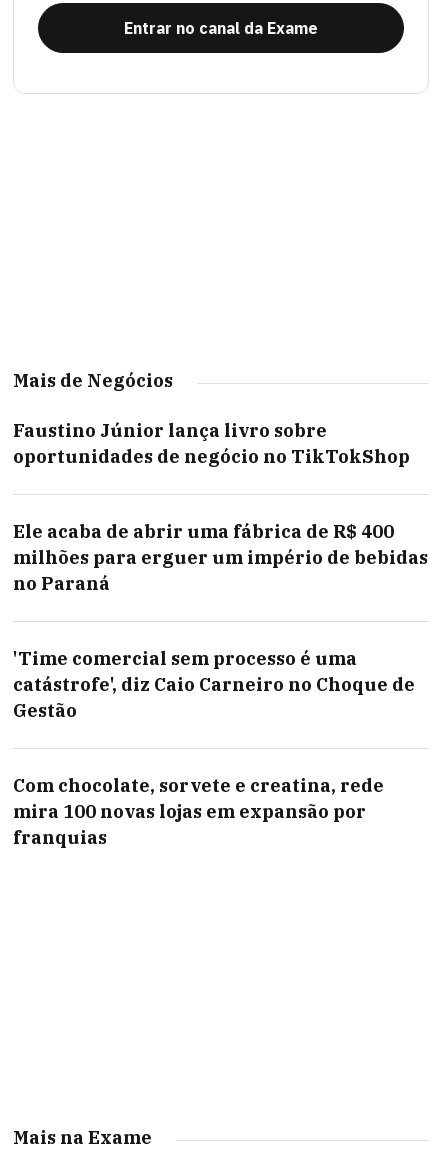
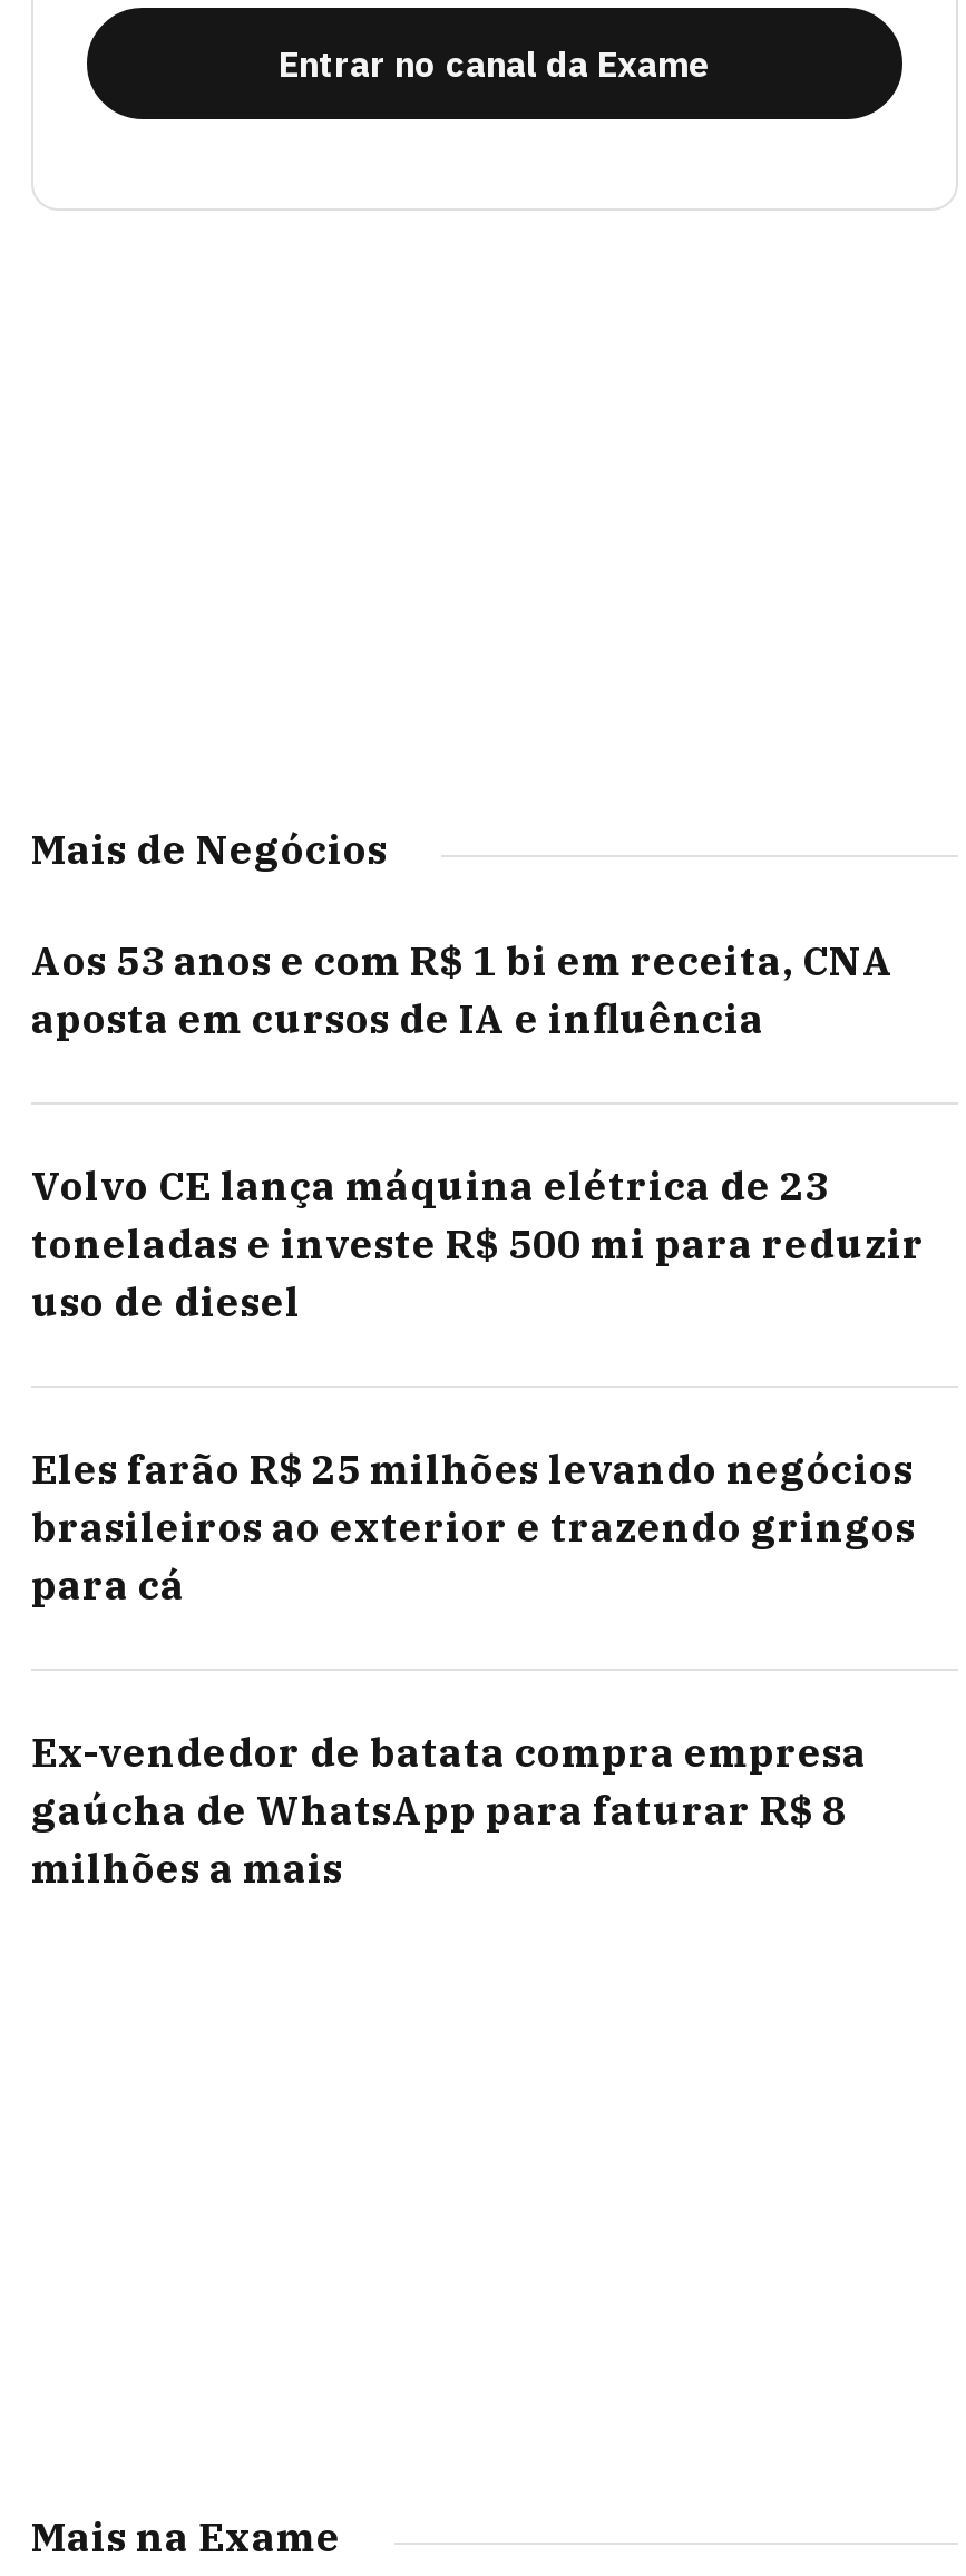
- Faustino Júnior lança livro sobre
- oportunidades de negócio no TikTokShop
+ Aos 53 anos e com R$ 1 bi em receita, CNA
+ aposta em cursos de IA e influência

- Ele acaba de abrir uma fábrica de R$ 400
- milhões para erguer um império de bebidas
- no Paraná
+ Volvo CE lança máquina elétrica de 23
+ toneladas e investe R$ 500 mi para reduzir
+ uso de diesel

- 'Time comercial sem processo é uma
- catástrofe', diz Caio Carneiro no Choque de
- Gestão
+ Eles farão R$ 25 milhões levando negócios
+ brasileiros ao exterior e trazendo gringos
+ para cá

- Com chocolate, sorvete e creatina, rede
- mira 100 novas lojas em expansão por
- franquias
+ Ex-vendedor de batata compra empresa
+ gaúcha de WhatsApp para faturar R$ 8
+ milhões a mais
